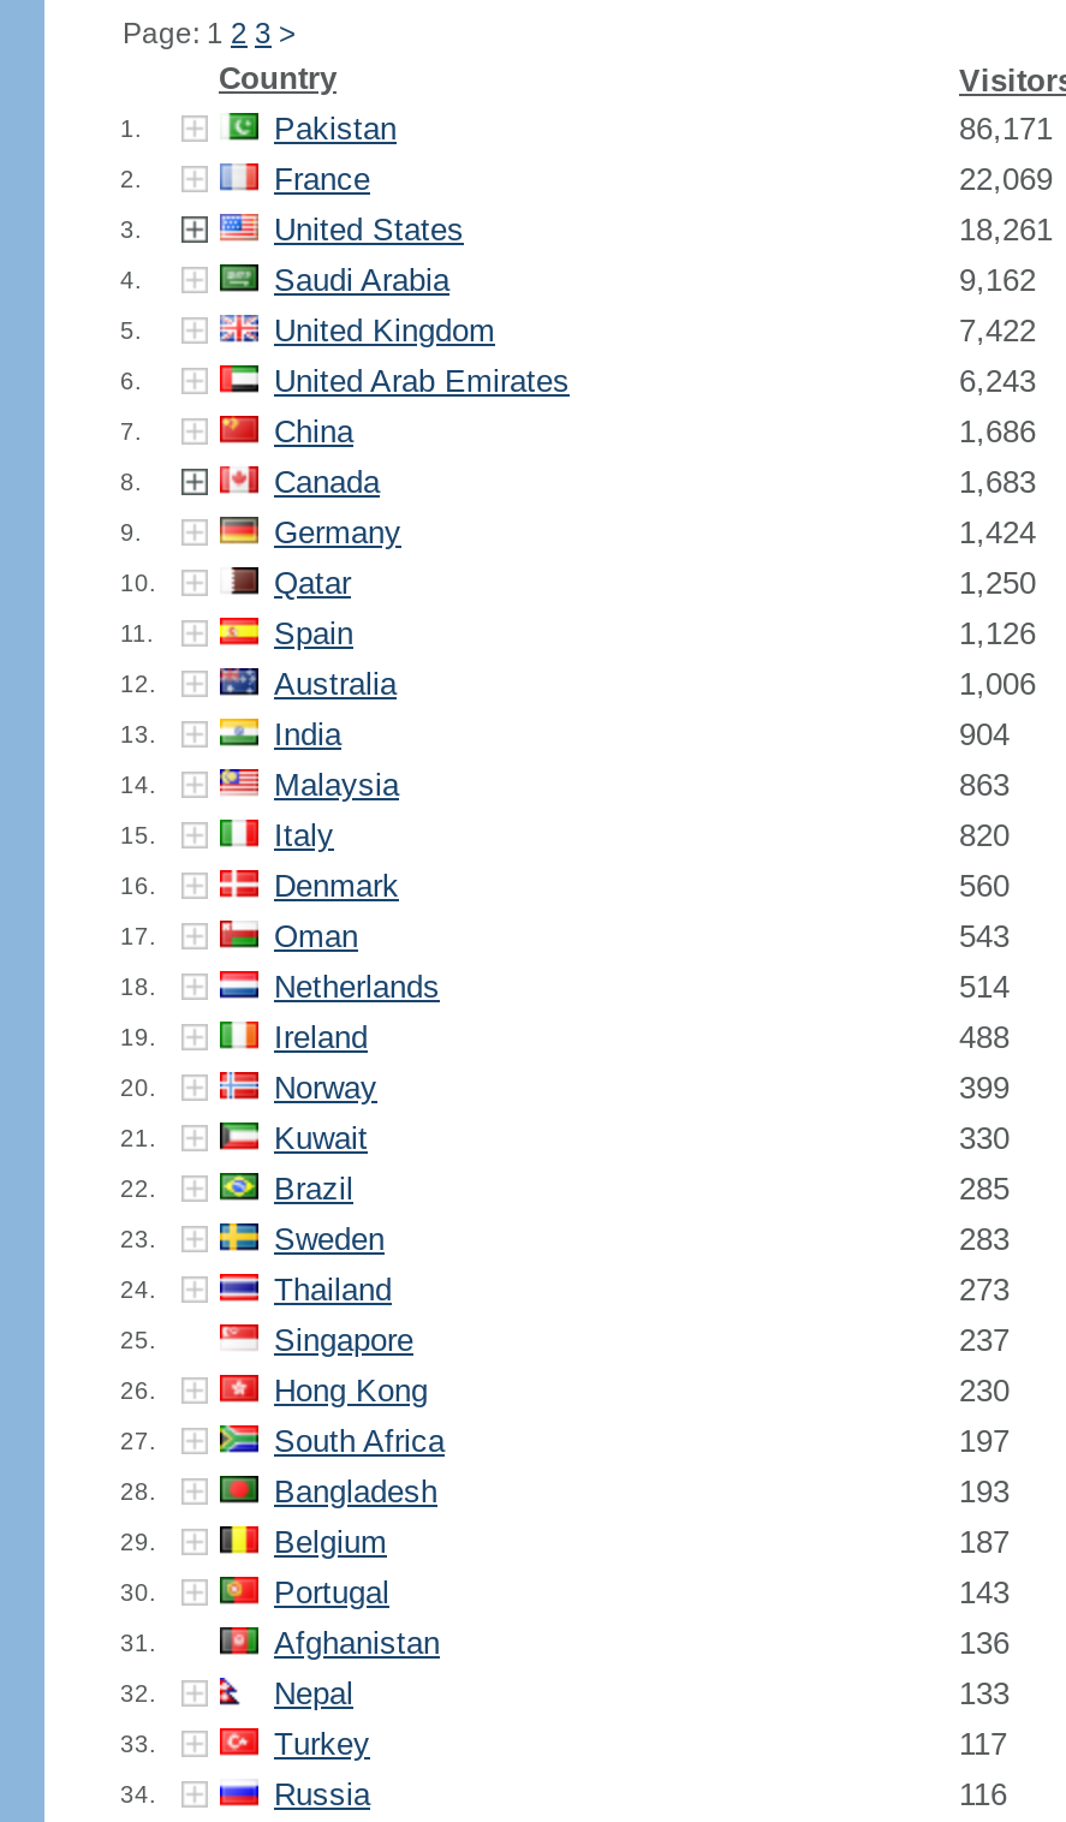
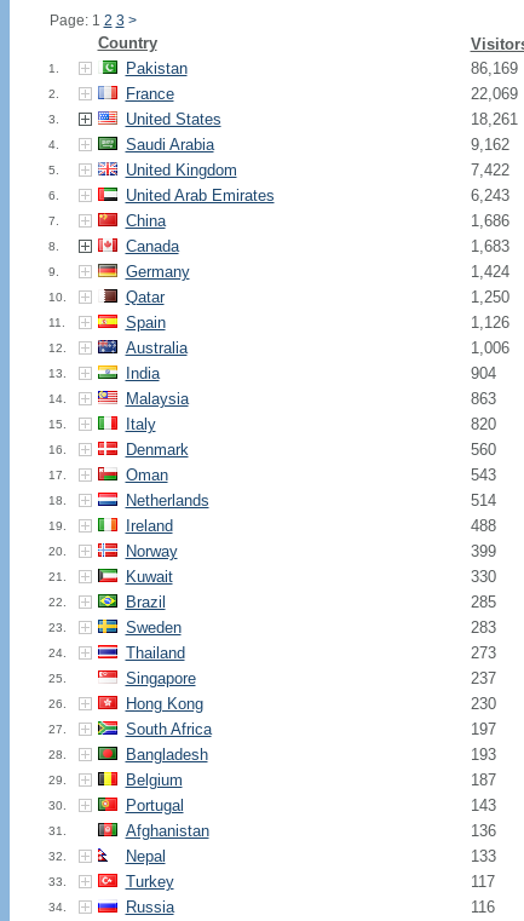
- 86,171
+ 86,169
